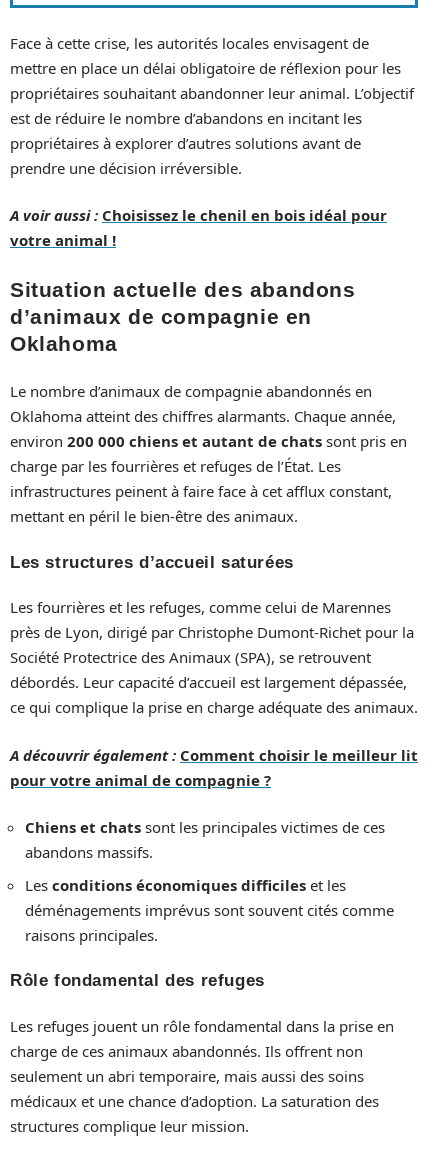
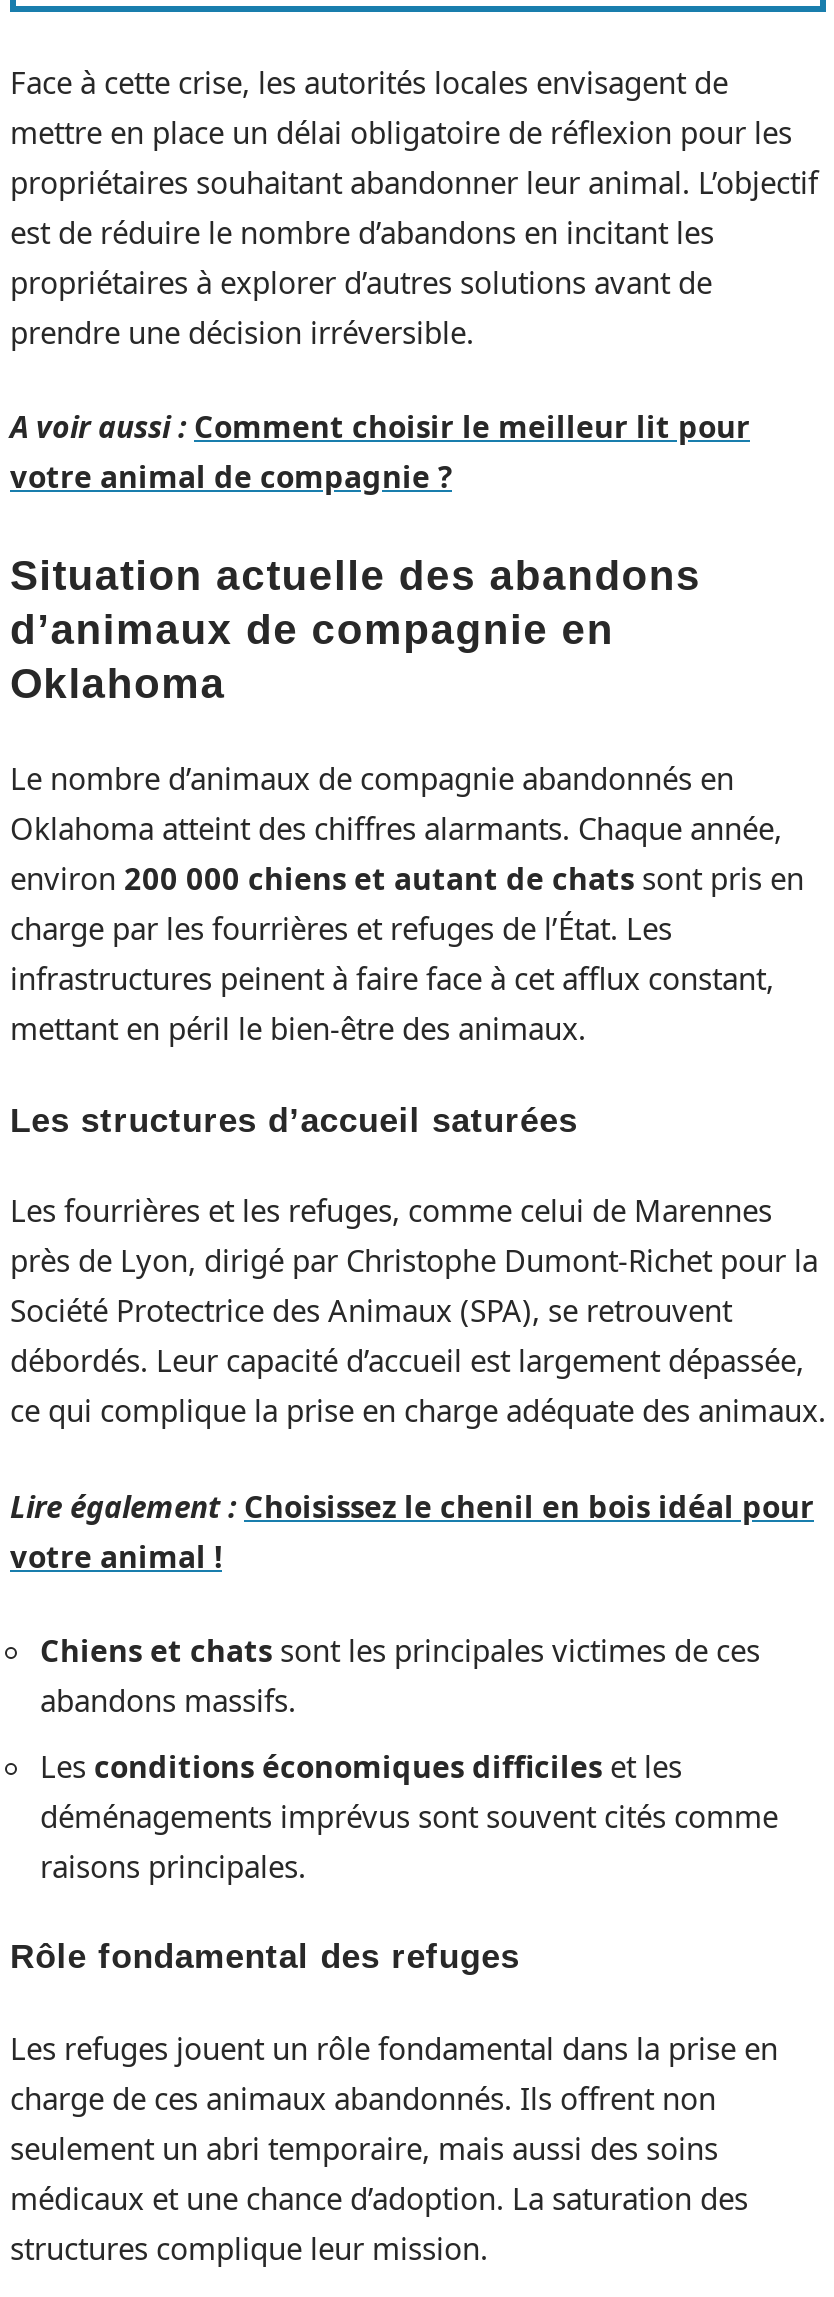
- A voir aussi : Choisissez le chenil en bois idéal pour
- votre animal !
+ A voir aussi : Comment choisir le meilleur lit pour
+ votre animal de compagnie ?

- A découvrir également : Comment choisir le meilleur lit
- pour votre animal de compagnie ?
+ Lire également : Choisissez le chenil en bois idéal pour
+ votre animal !
